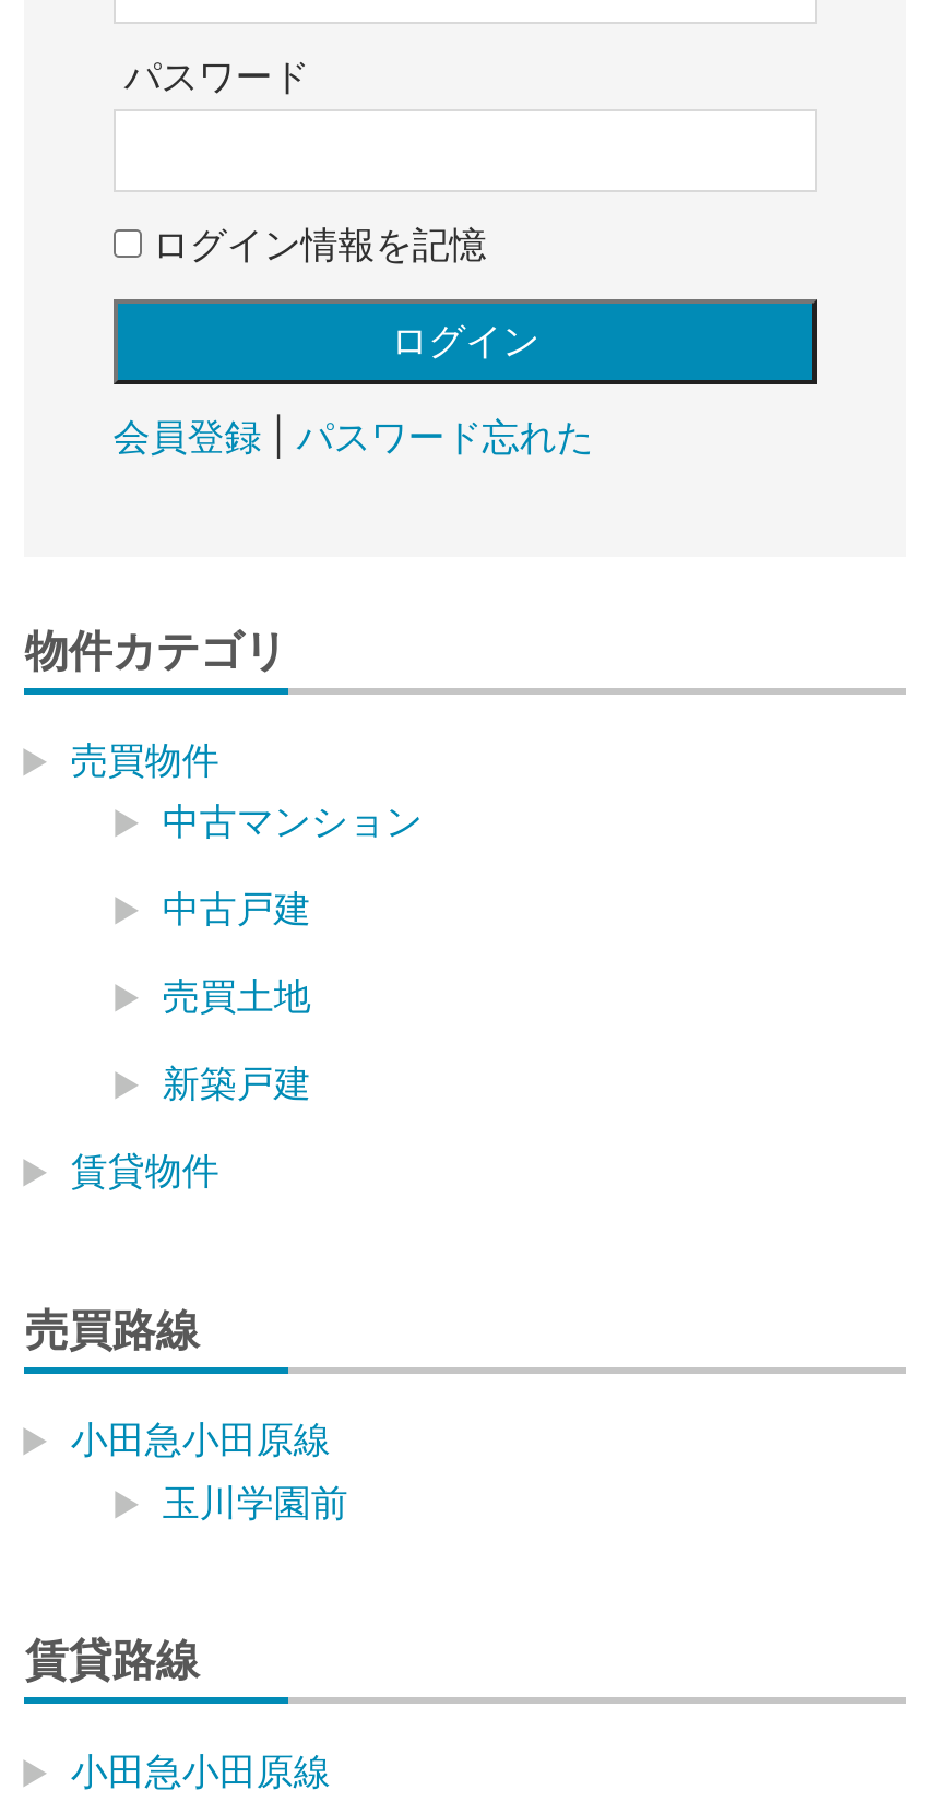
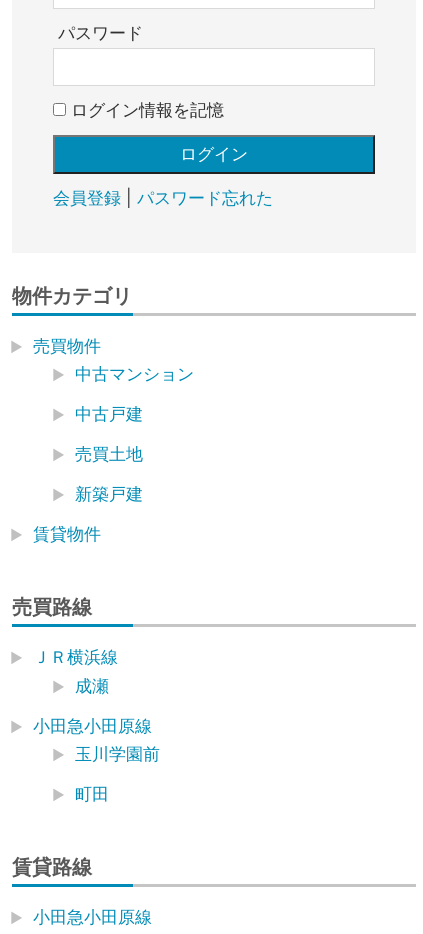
+ ＪＲ横浜線
+ 成瀬

+ 町田
